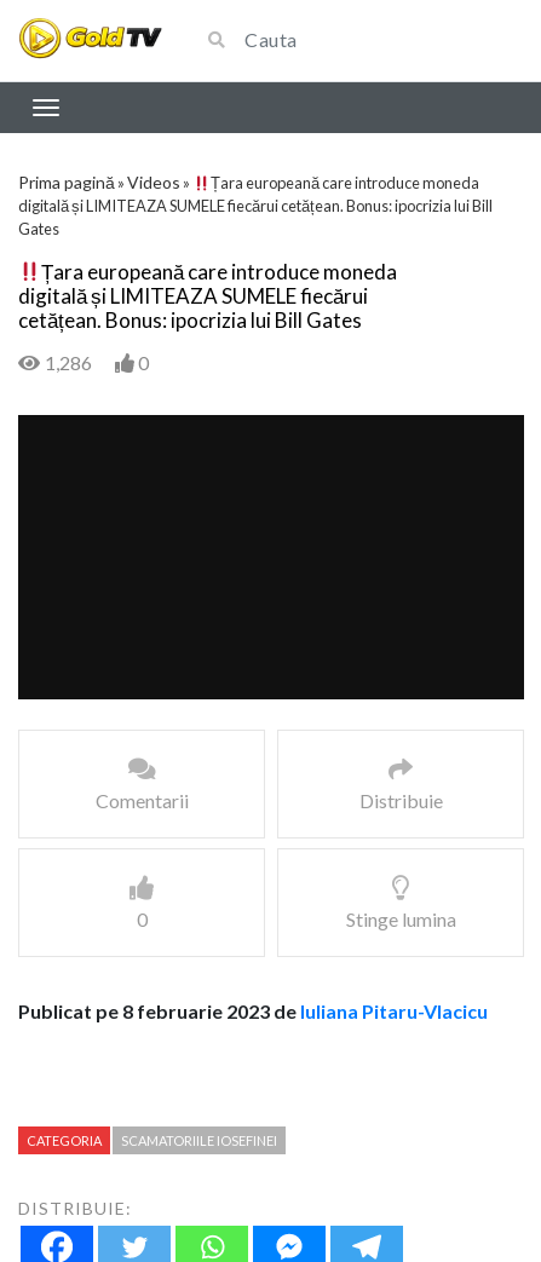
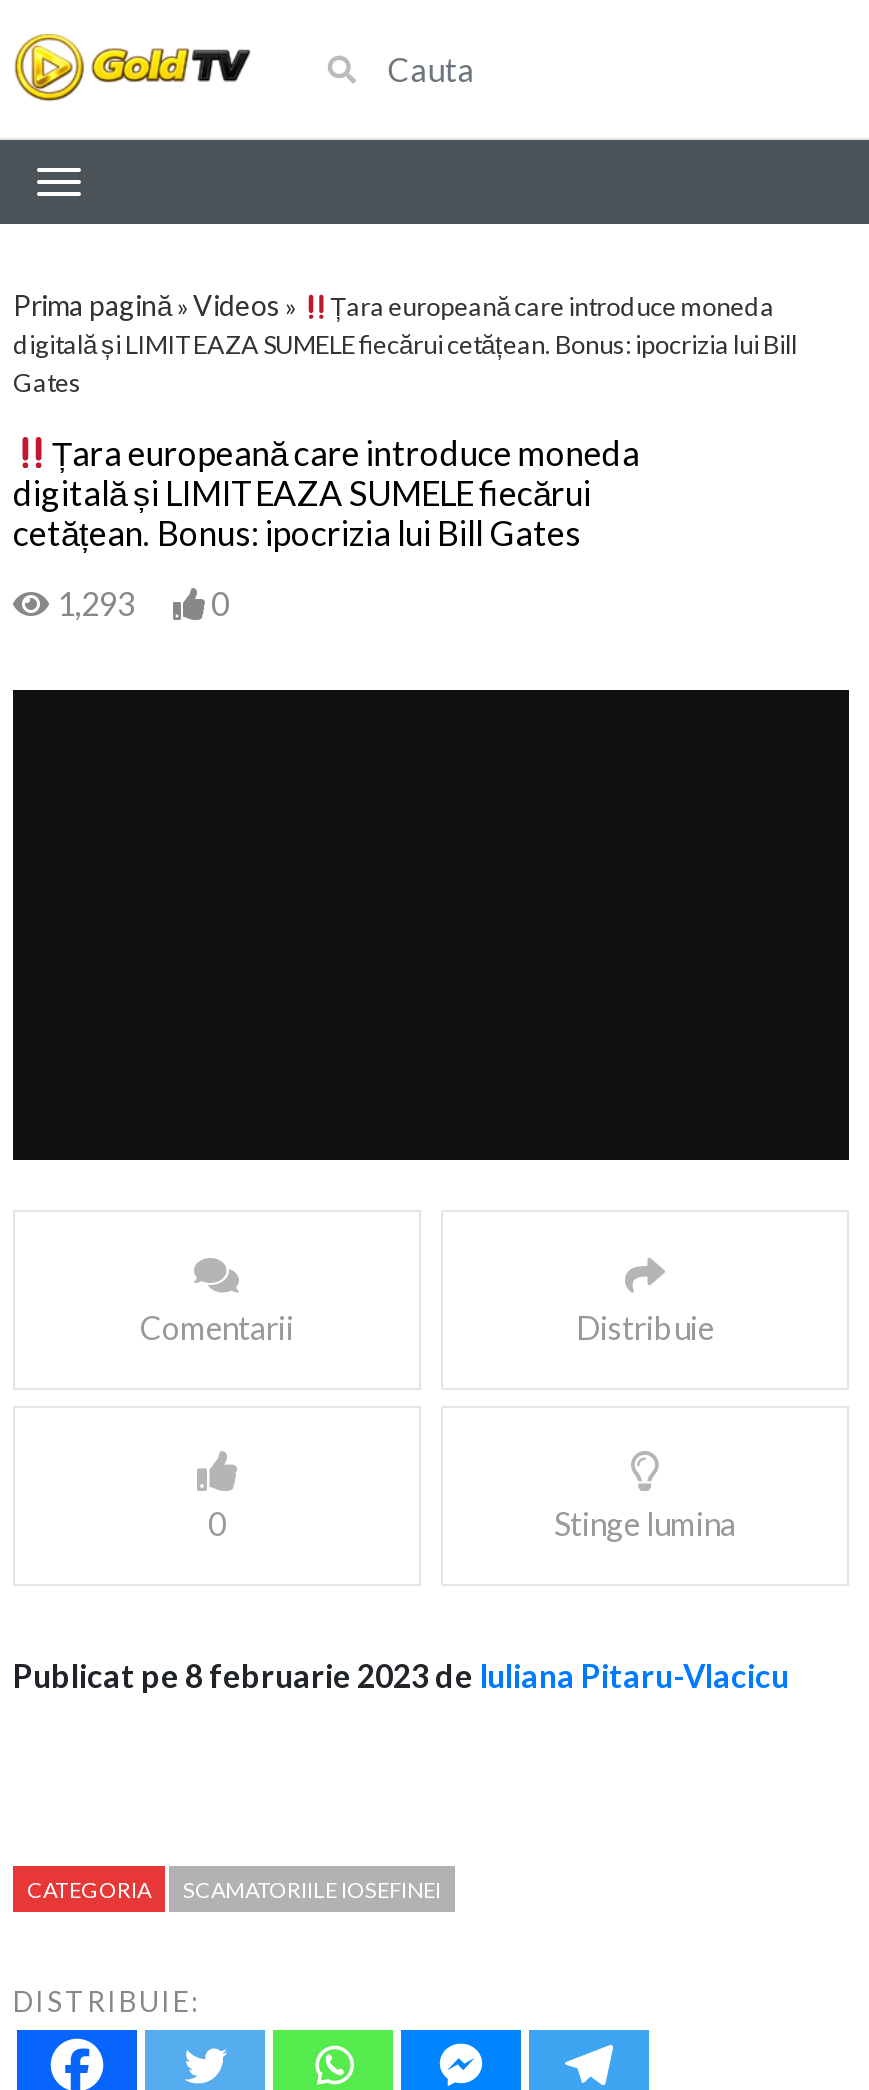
- 1,286 0
+ 1,293 0
